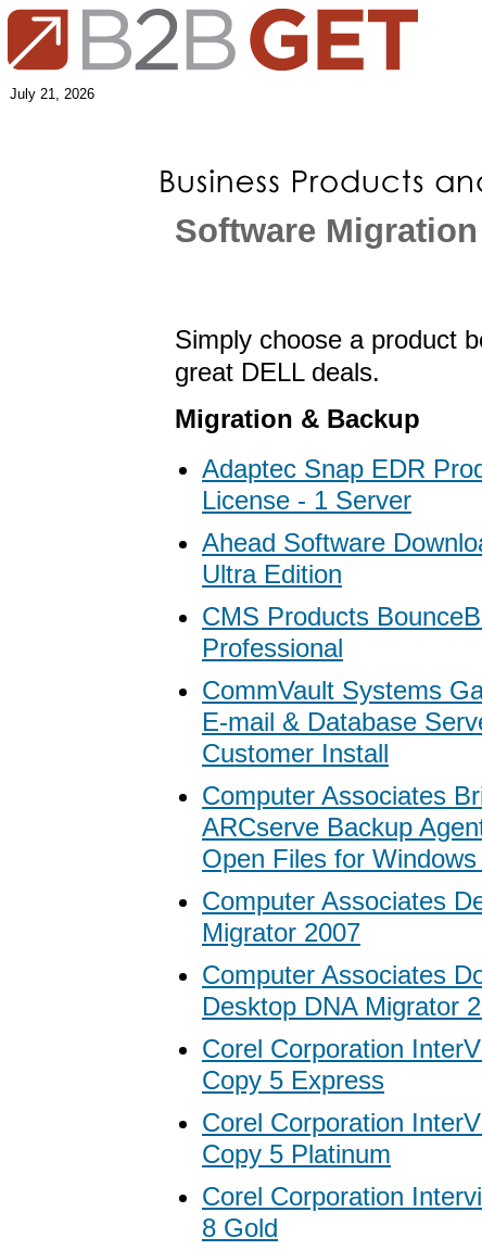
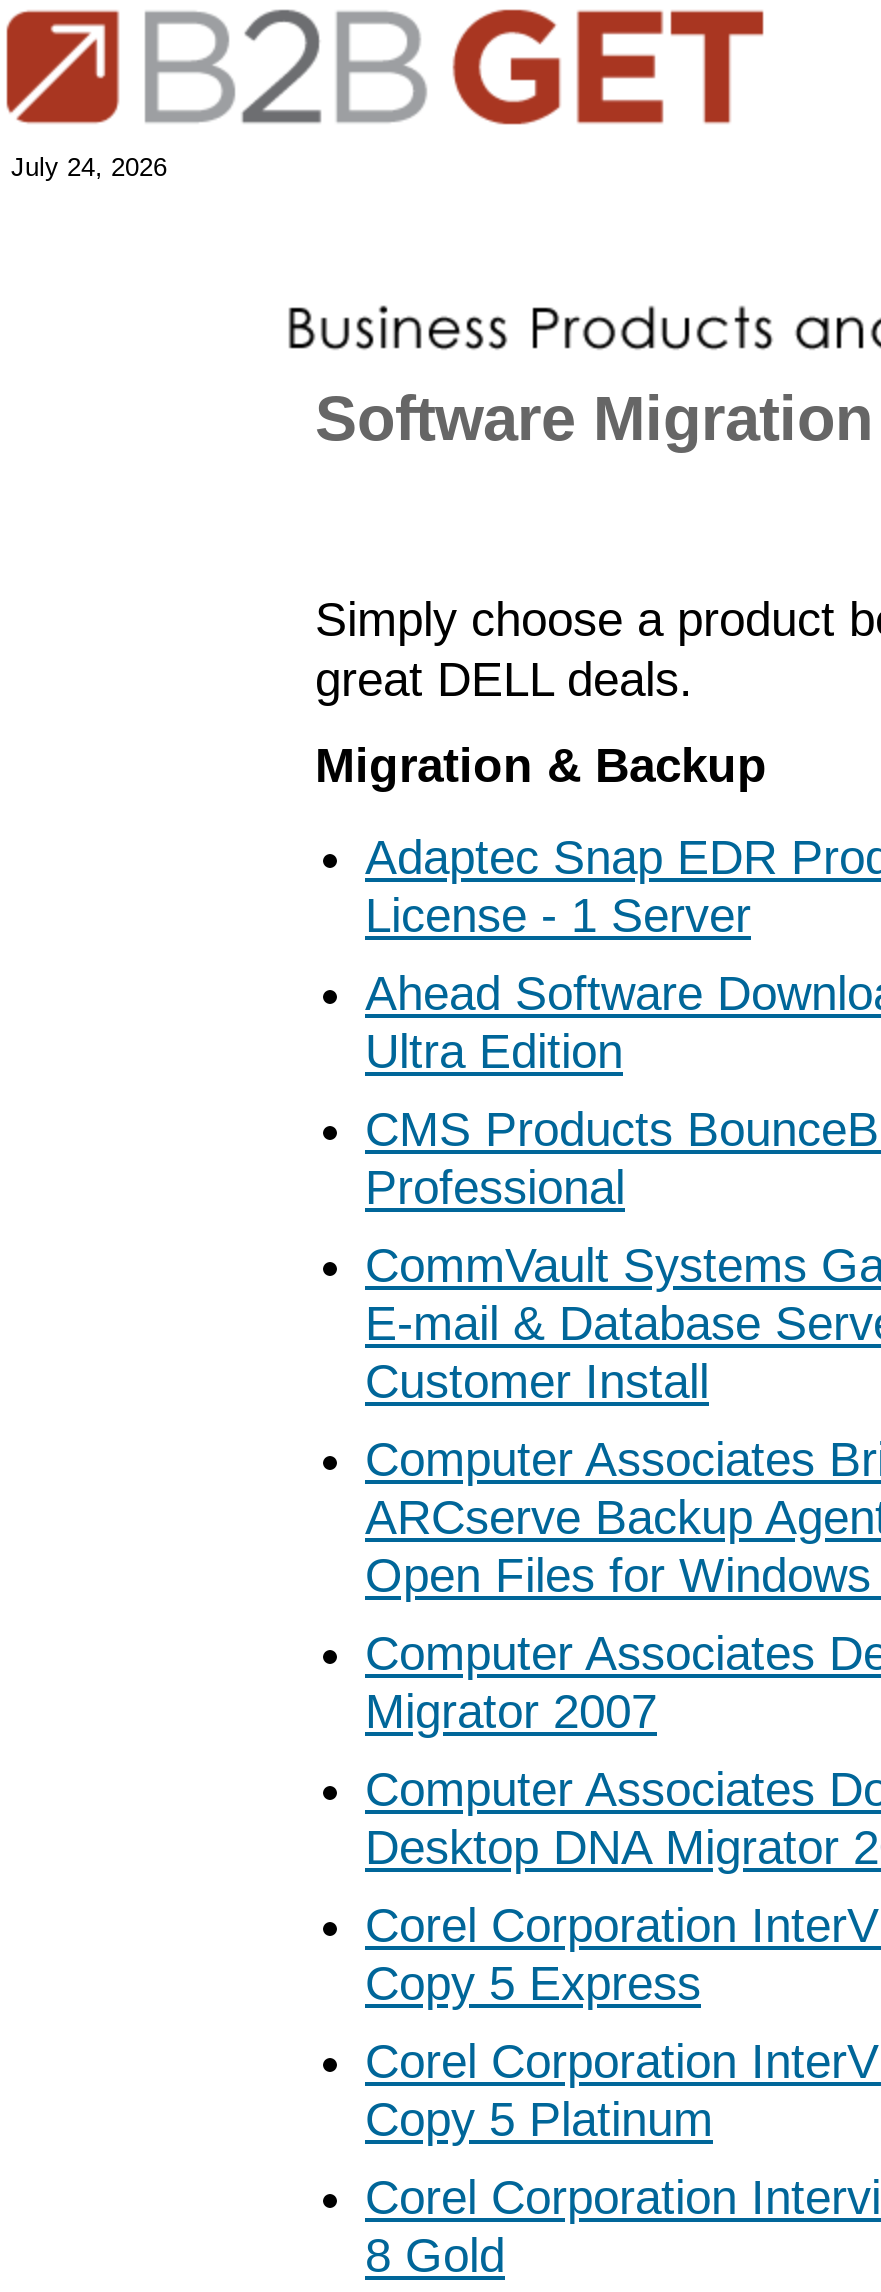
- July 21, 2026
+ July 24, 2026
